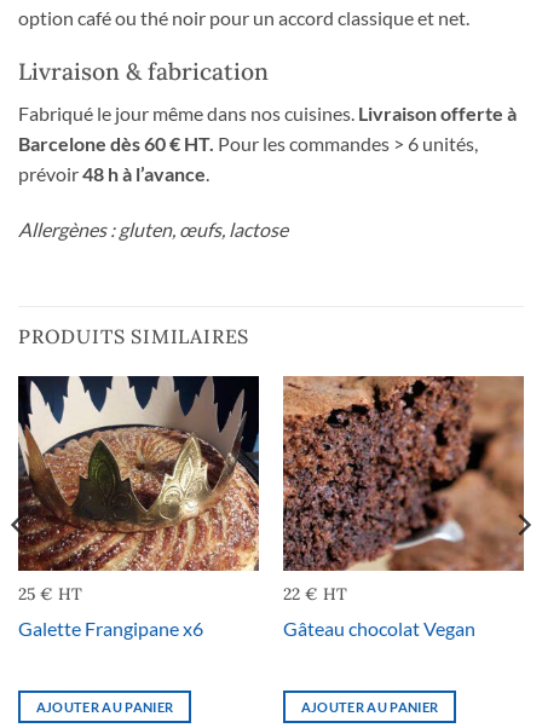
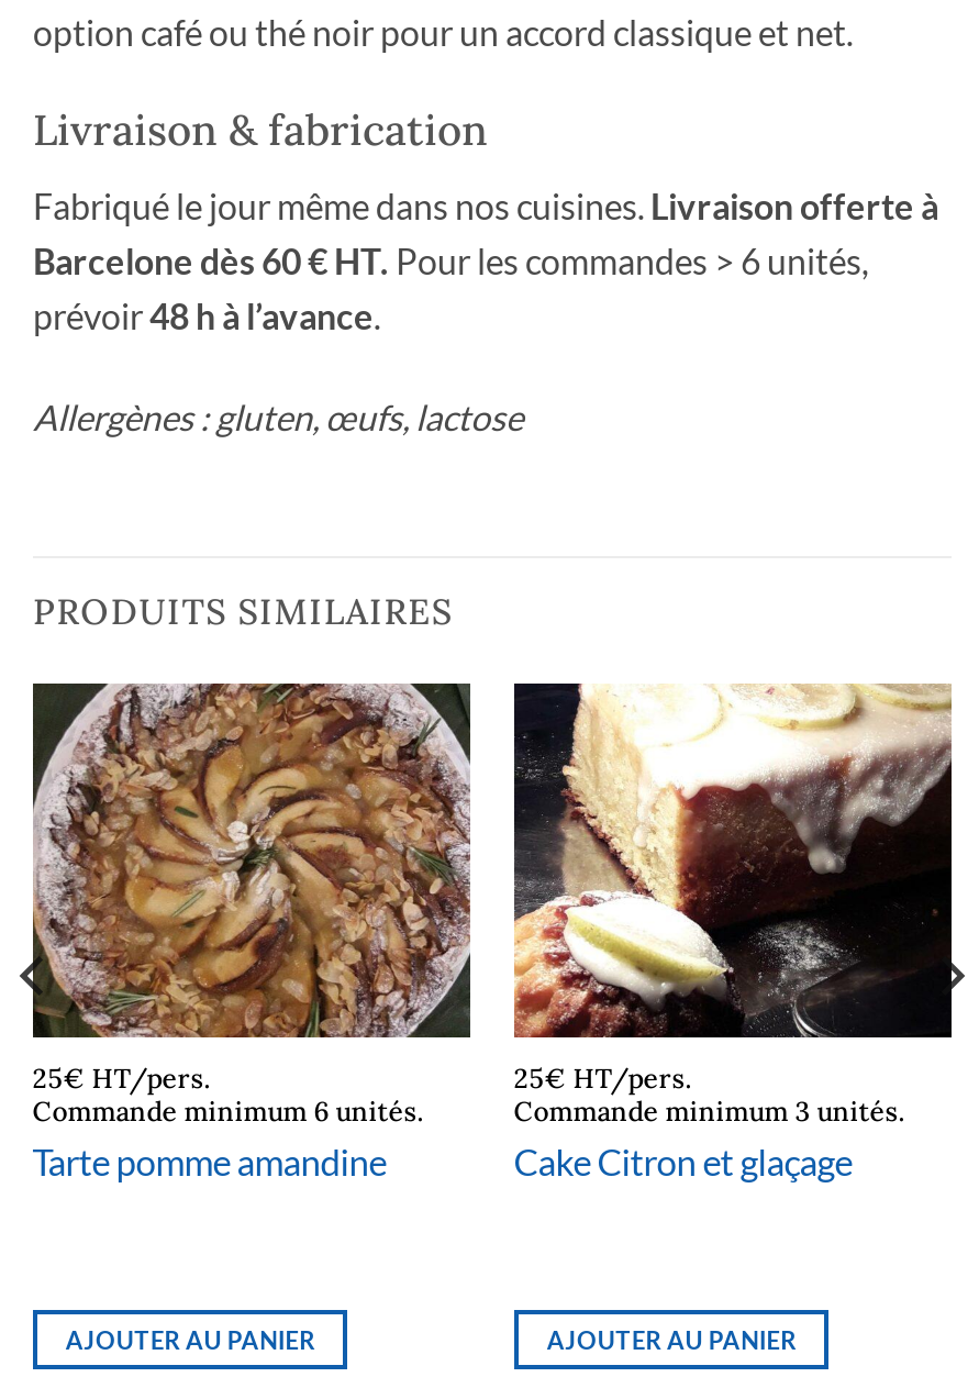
- [image]
- 25 € HT
- Galette Frangipane x6
+ [image]
+ 25€ HT/pers.
+ Commande minimum 6 unités.
+ Tarte pomme amandine

- [image]
- 22 € HT
- Gâteau chocolat Vegan
+ [image]
+ 25€ HT/pers.
+ Commande minimum 3 unités.
+ Cake Citron et glaçage
